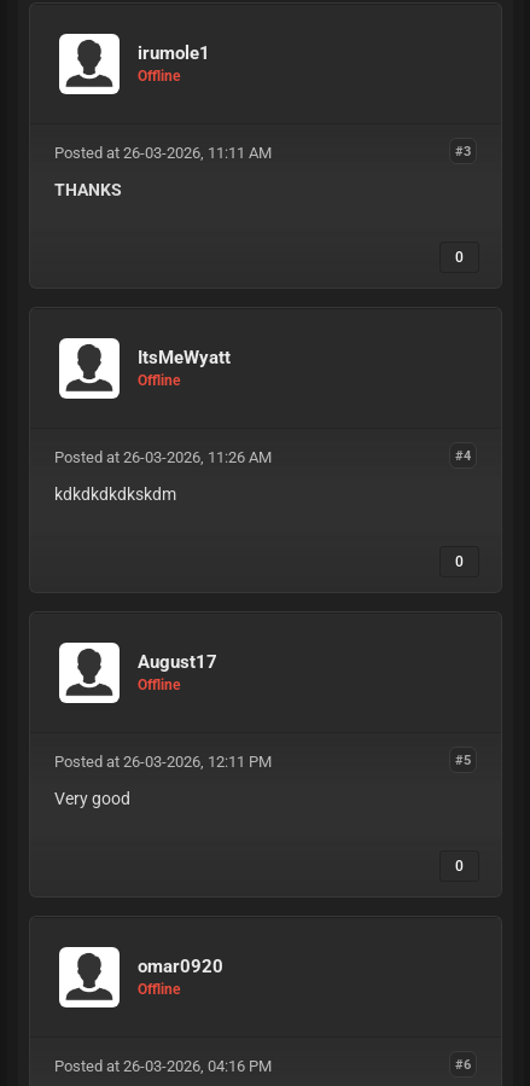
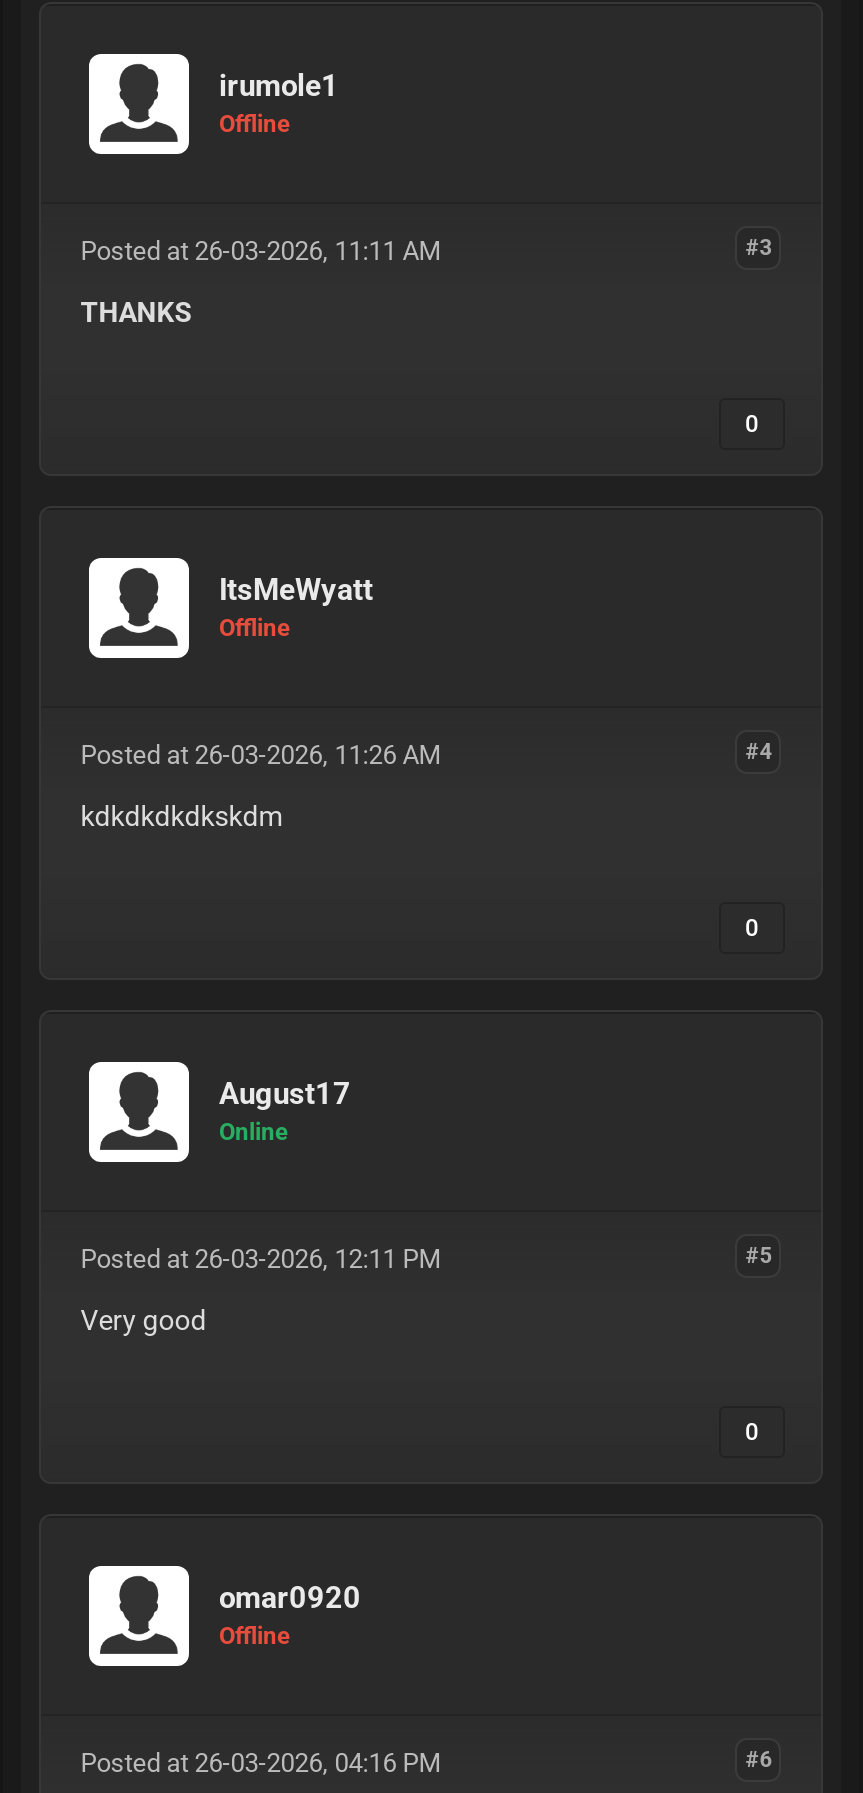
- Offline
+ Online
